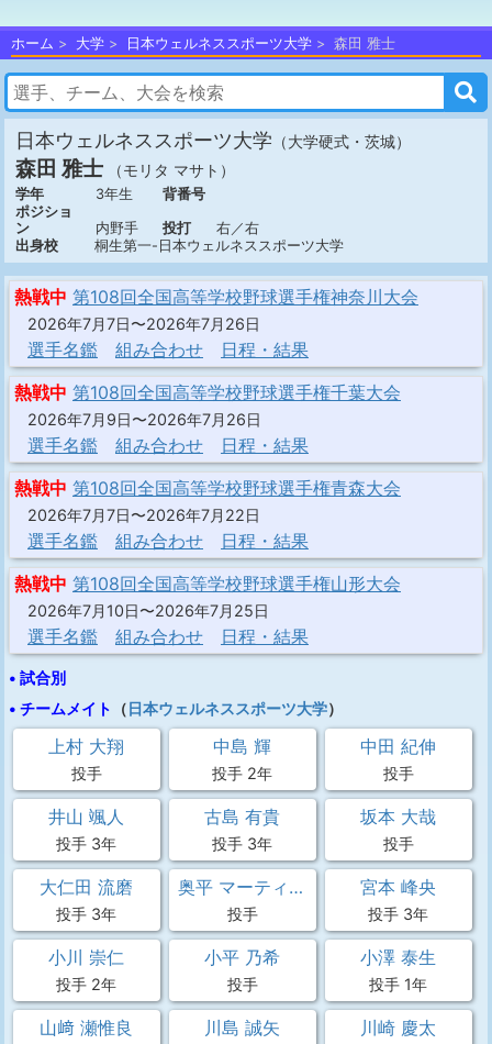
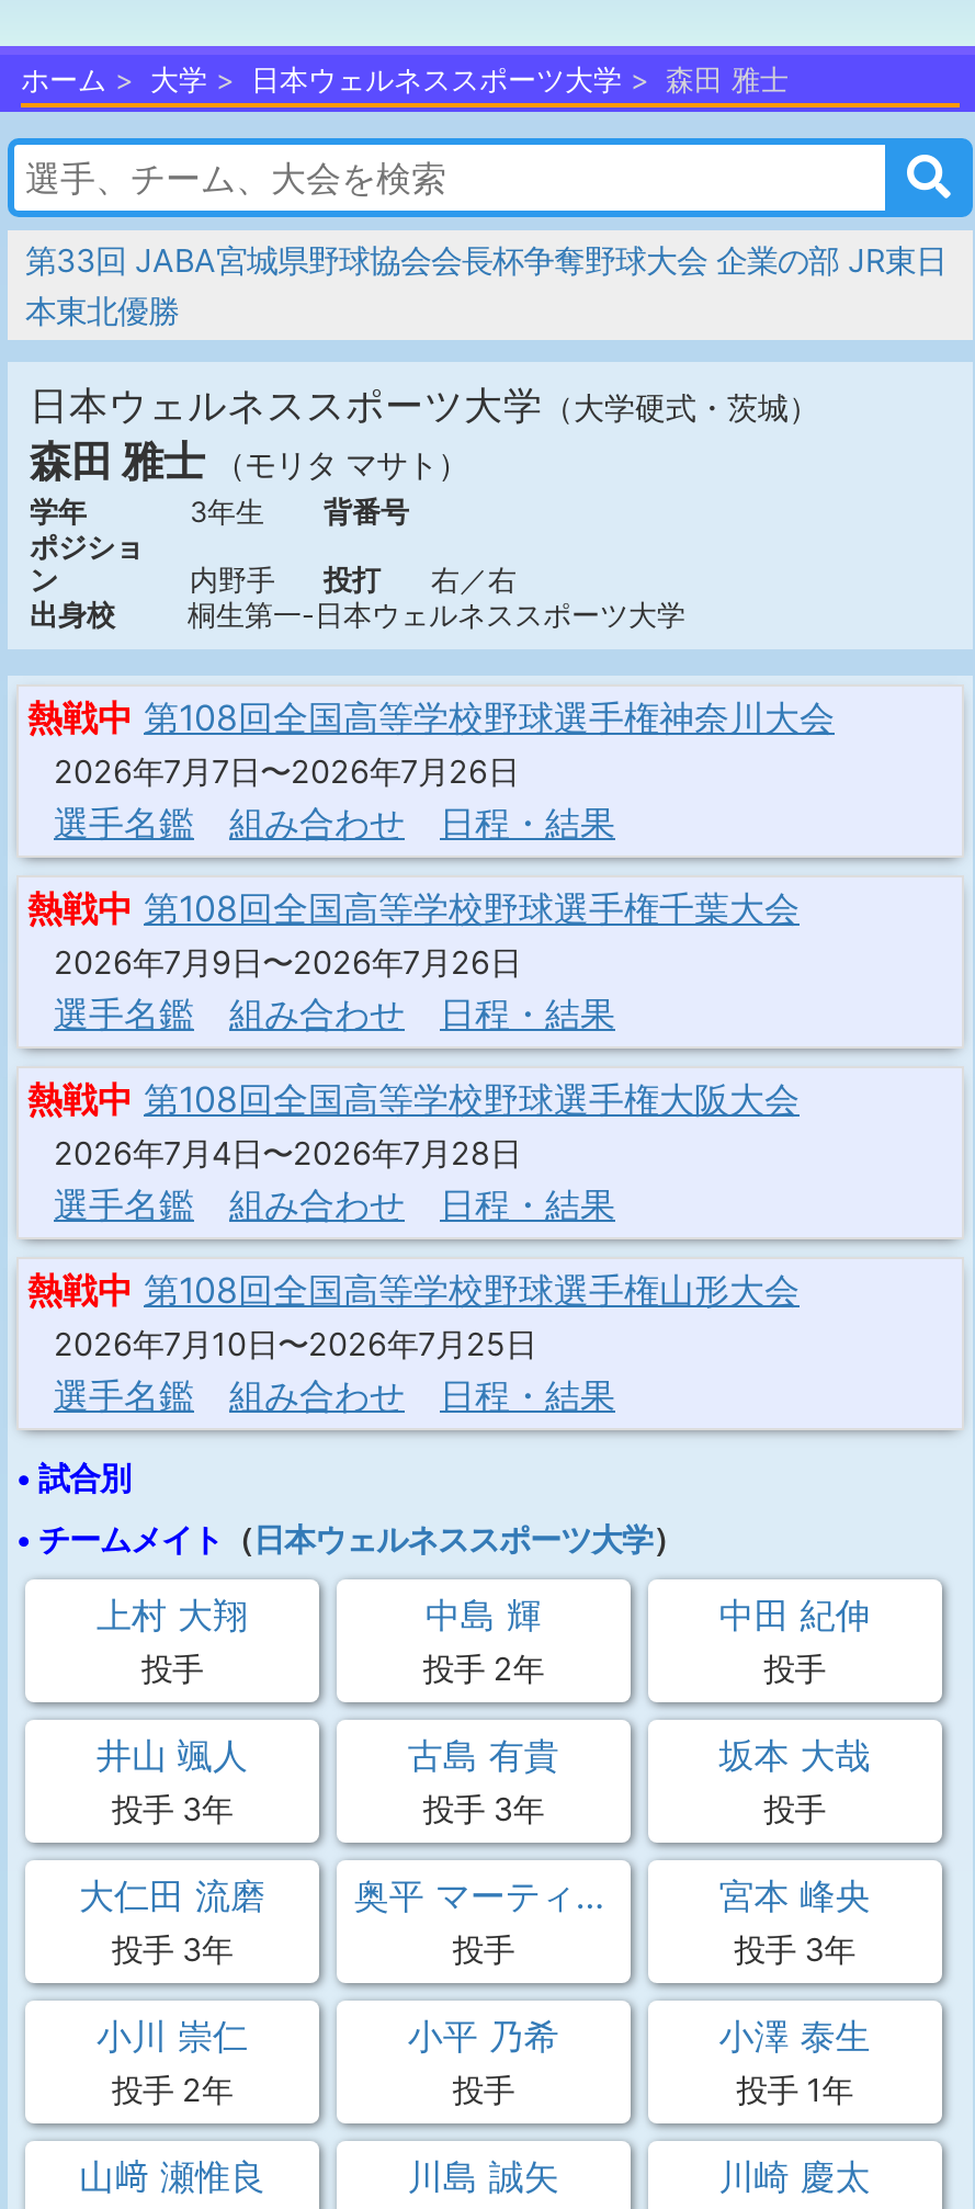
+ 第33回 JABA宮城県野球協会会長杯争奪野球大会 企業の部 JR東日
+ 本東北優勝

- 熱戦中 第108回全国高等学校野球選手権青森大会
+ 熱戦中 第108回全国高等学校野球選手権大阪大会

- 2026年7月7日〜2026年7月22日
+ 2026年7月4日〜2026年7月28日
